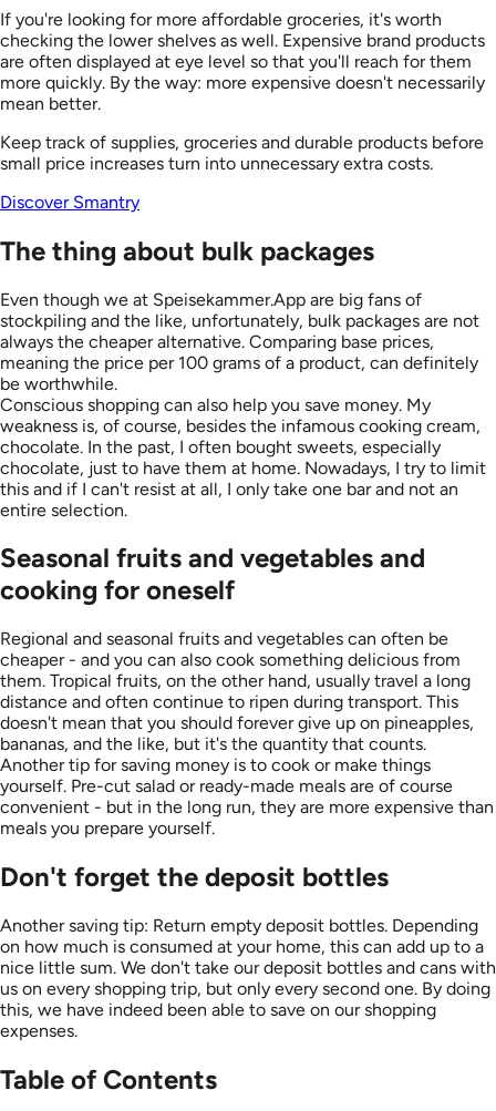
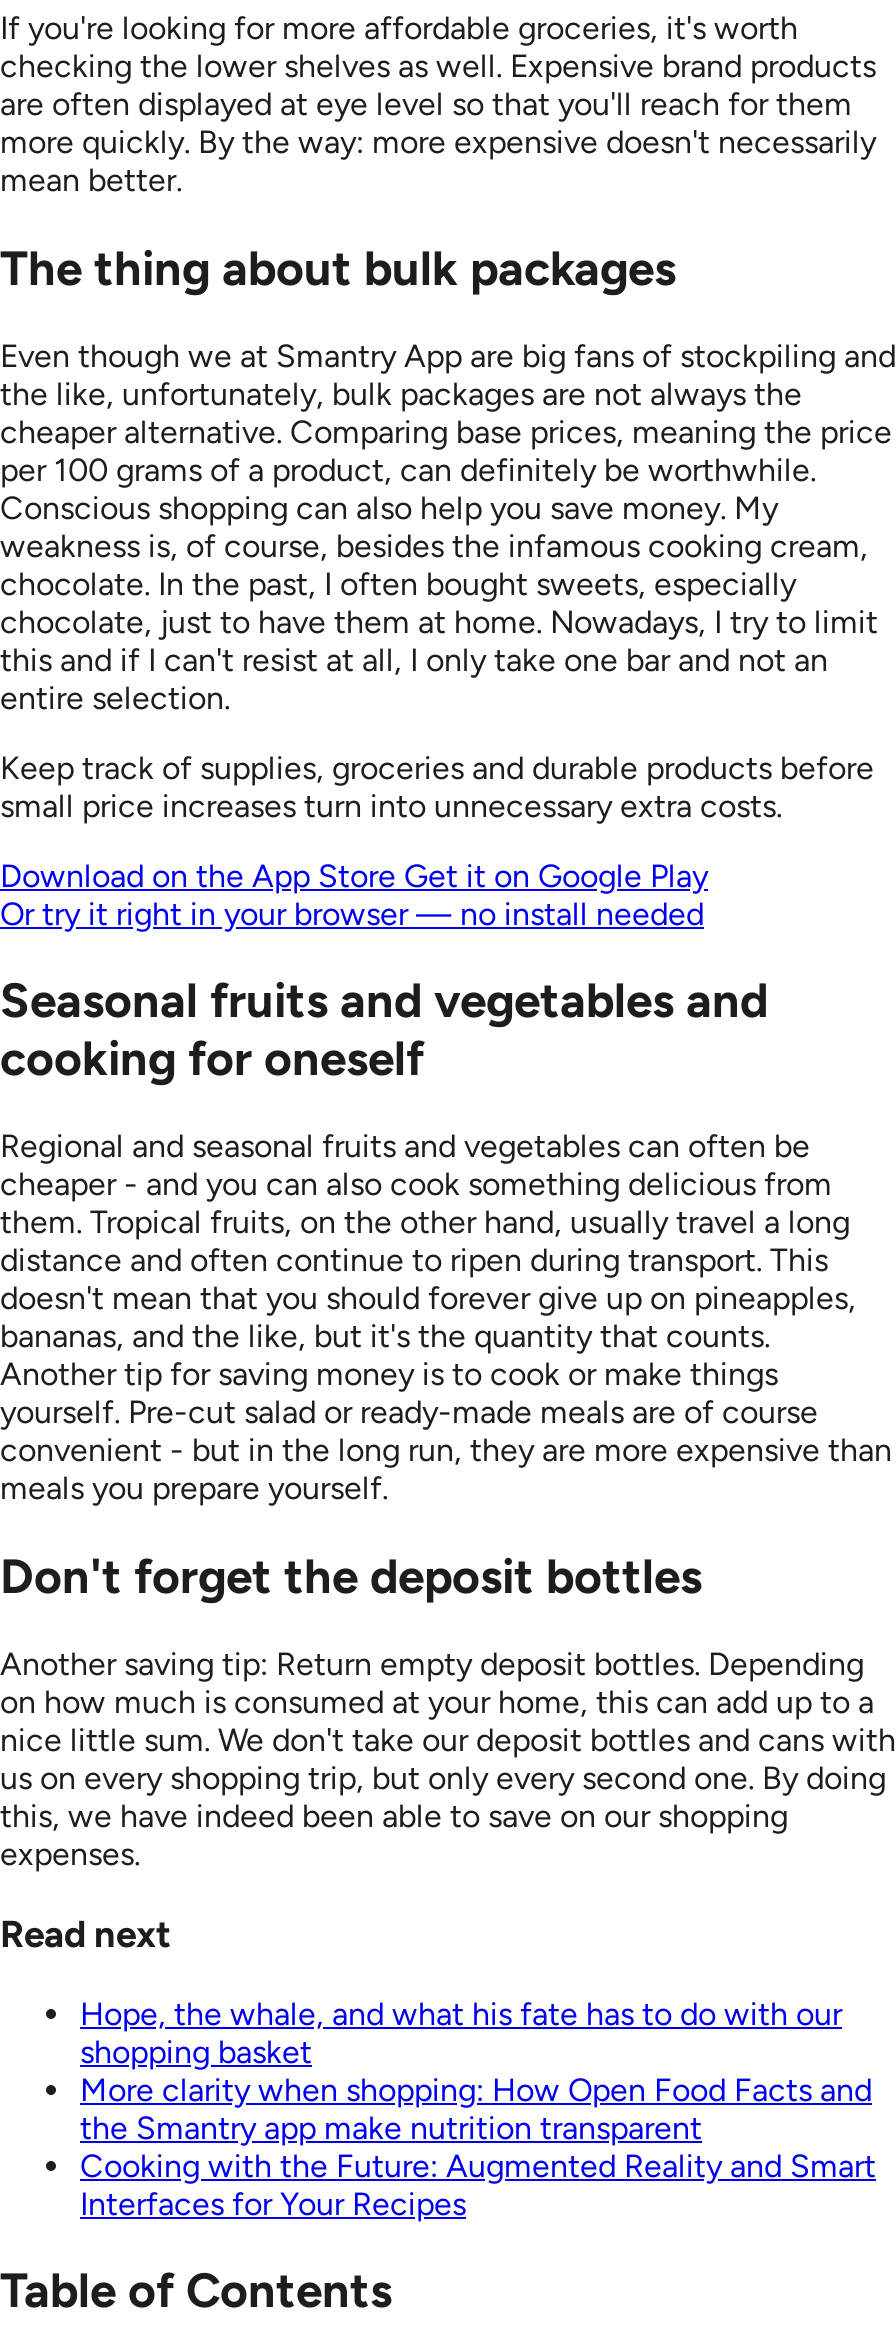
moved down: Keep track of supplies, groceries and durable products before | small price increases turn into unnecessary extra costs.

- Discover Smantry

moved up: The thing about bulk packages

- Even though we at Speisekammer.App are big fans of
- stockpiling and the like, unfortunately, bulk packages are not
- always the cheaper alternative. Comparing base prices,
- meaning the price per 100 grams of a product, can definitely
- be worthwhile.
+ Even though we at Smantry App are big fans of stockpiling and
+ the like, unfortunately, bulk packages are not always the
+ cheaper alternative. Comparing base prices, meaning the price
+ per 100 grams of a product, can definitely be worthwhile.

moved up: Conscious shopping can also help you save money. My | weakness is, of course, besides the infamous cooking cream, | chocolate. In the past, I often bought sweets, especially | chocolate, just to have them at home. Nowadays, I try to limit | this and if I can't resist at all, I only take one bar and not an | entire selection.

+ Download on the App Store Get it on Google Play
+ Or try it right in your browser — no install needed

+ Read next
+ Hope, the whale, and what his fate has to do with our
+ shopping basket
+ More clarity when shopping: How Open Food Facts and
+ the Smantry app make nutrition transparent
+ Cooking with the Future: Augmented Reality and Smart
+ Interfaces for Your Recipes
